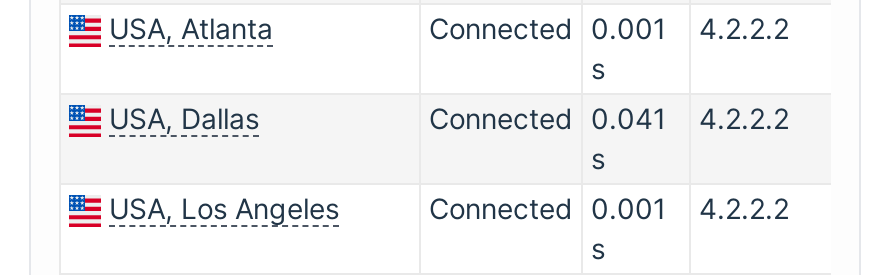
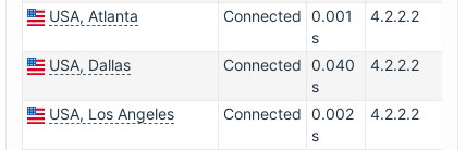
- Connected 0.041 4.2.2.2
+ Connected 0.040 4.2.2.2

- Connected 0.001 4.2.2.2
+ Connected 0.002 4.2.2.2
